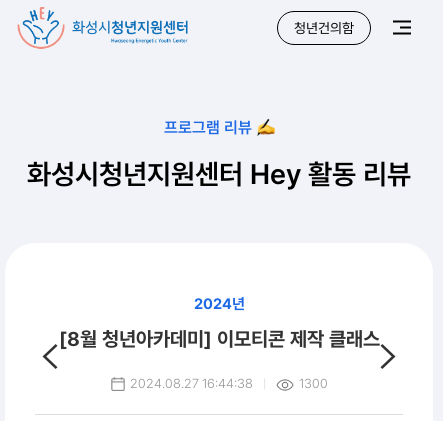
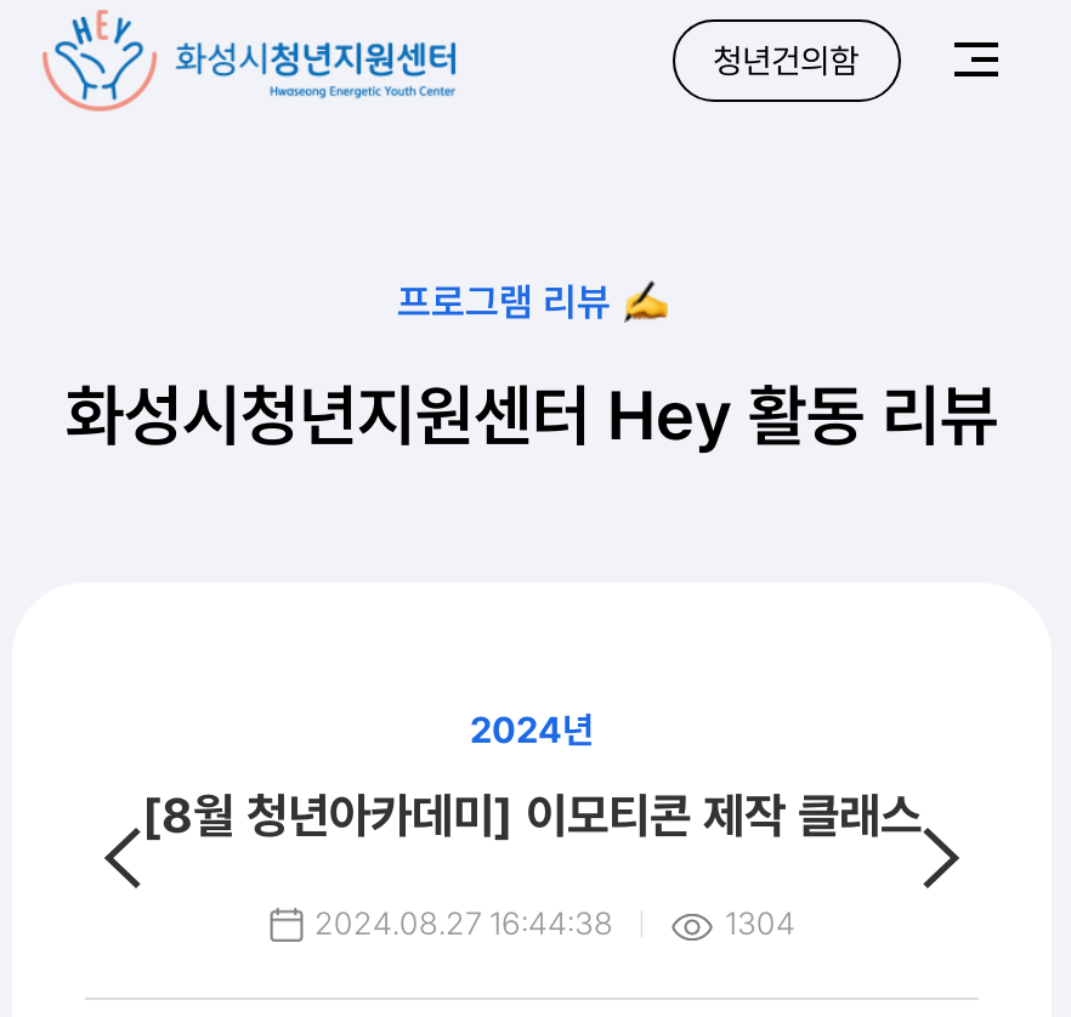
- 1300
+ 1304
